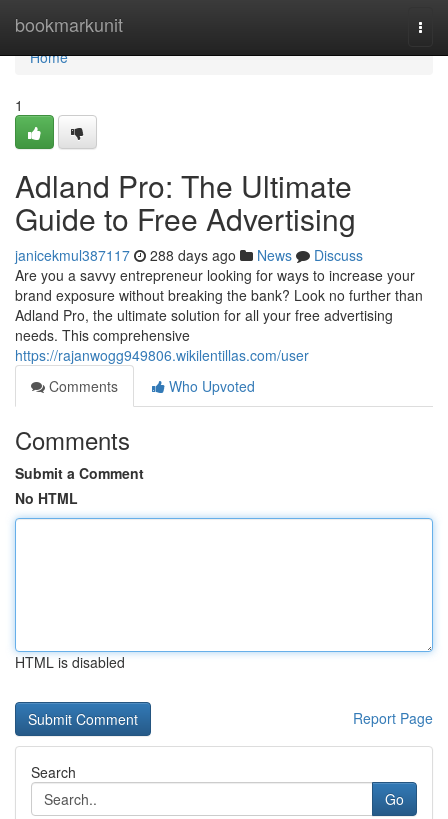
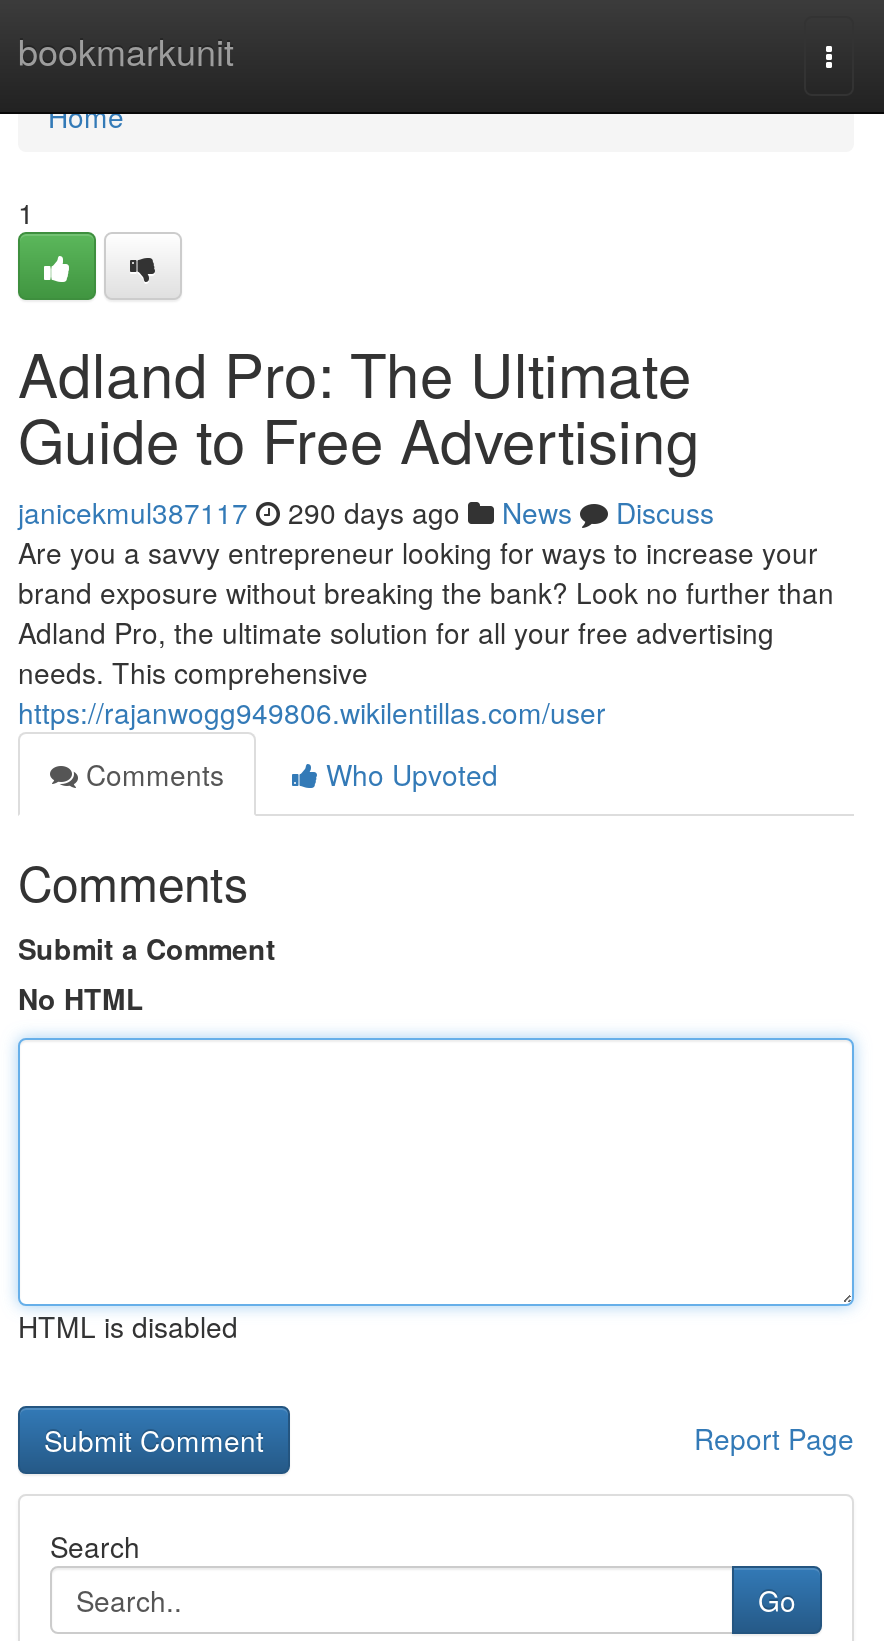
- janicekmul387117 288 days ago News Discuss
+ janicekmul387117 290 days ago News Discuss
